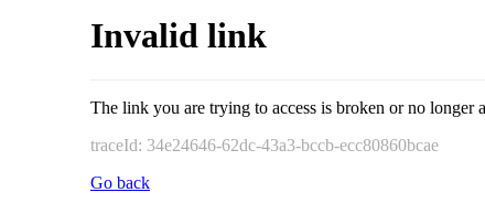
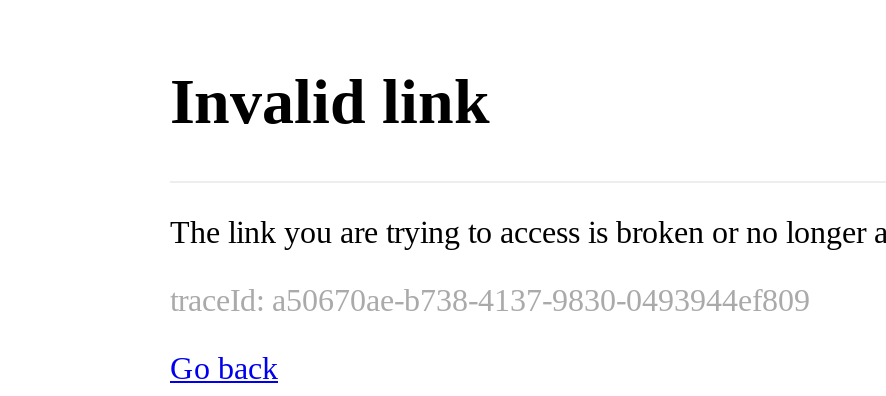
- traceId: 34e24646-62dc-43a3-bccb-ecc80860bcae
+ traceId: a50670ae-b738-4137-9830-0493944ef809
